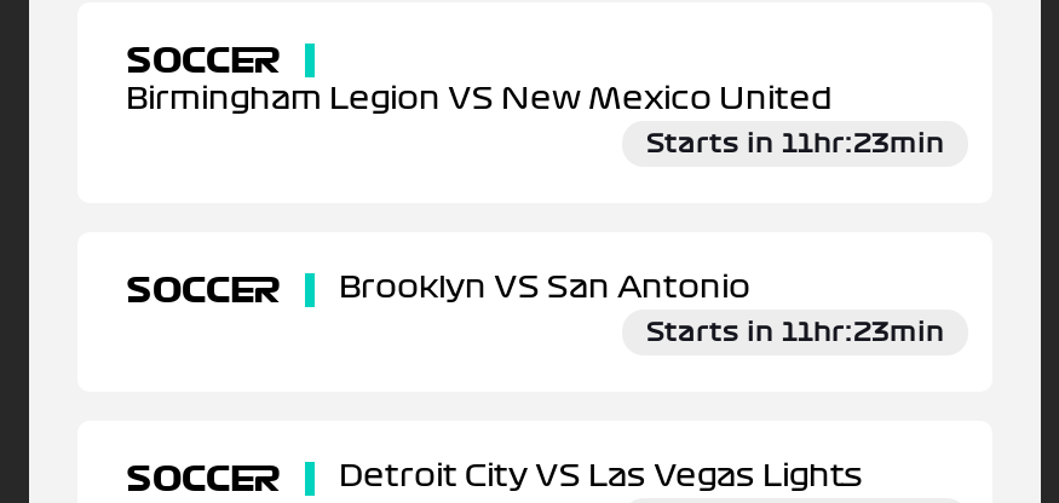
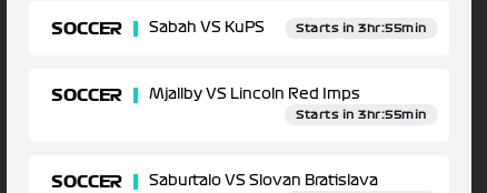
- Birmingham Legion VS New Mexico United
- Starts in 11hr:23min
+ Sabah VS KuPS
+ Starts in 3hr:55min

- Brooklyn VS San Antonio
+ Mjallby VS Lincoln Red Imps

- Starts in 11hr:23min
+ Starts in 3hr:55min

- Detroit City VS Las Vegas Lights
+ Saburtalo VS Slovan Bratislava
